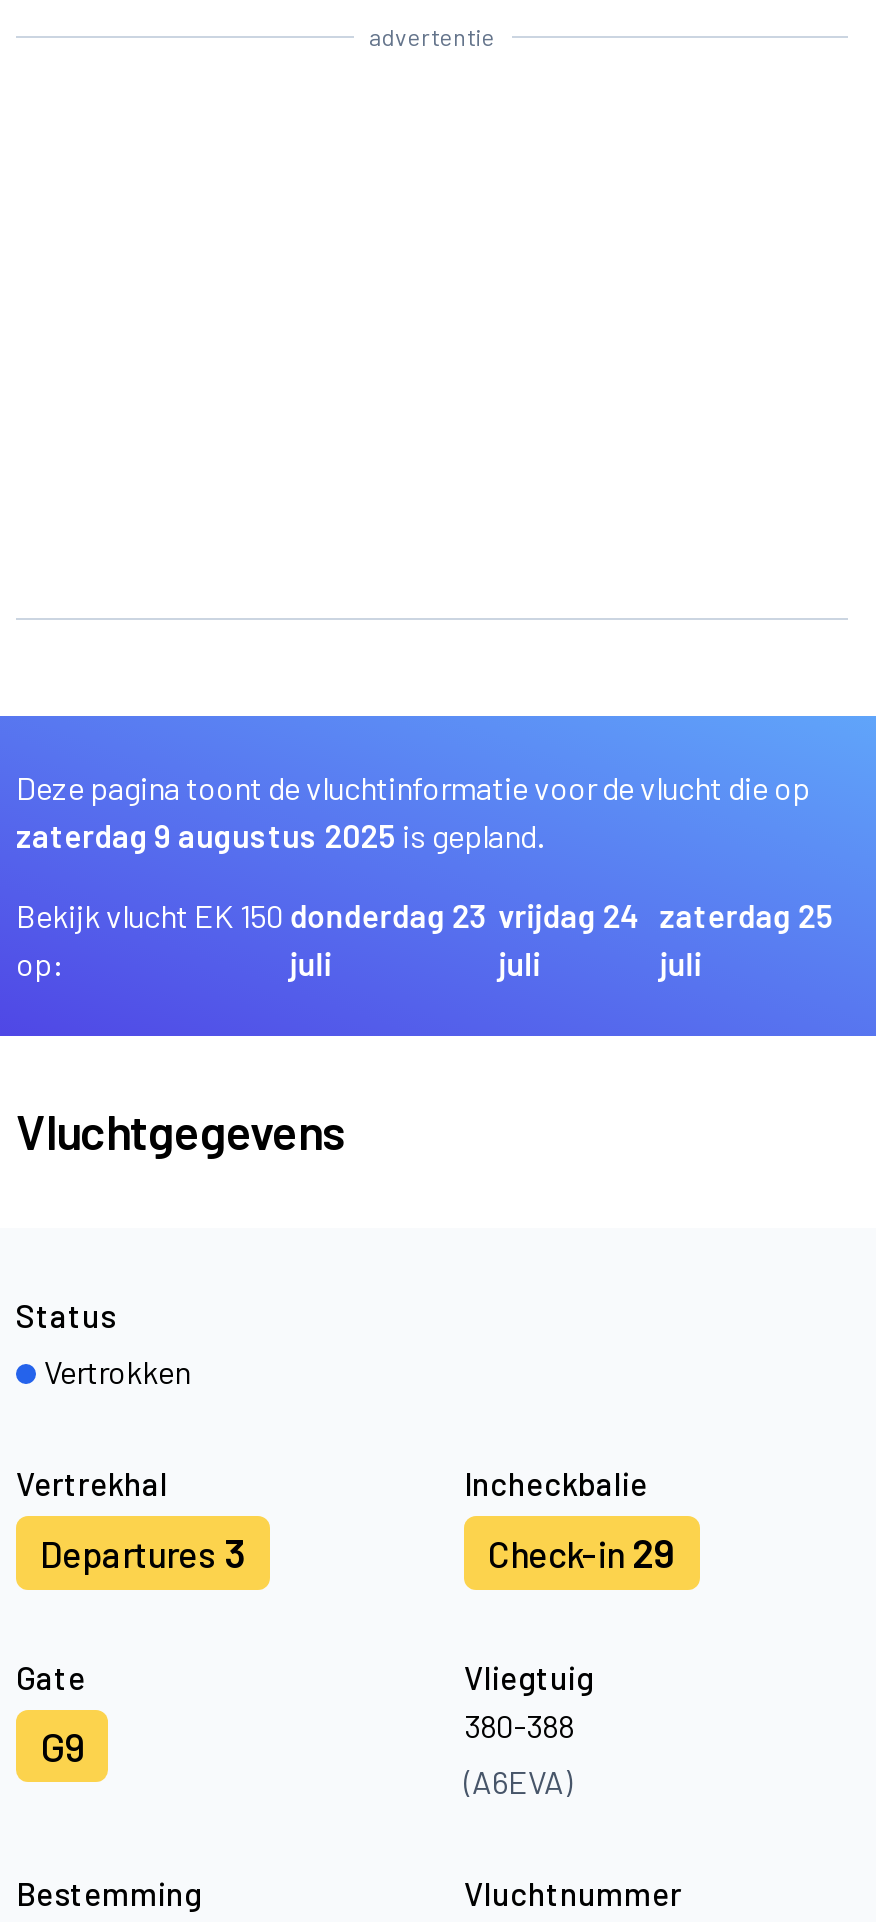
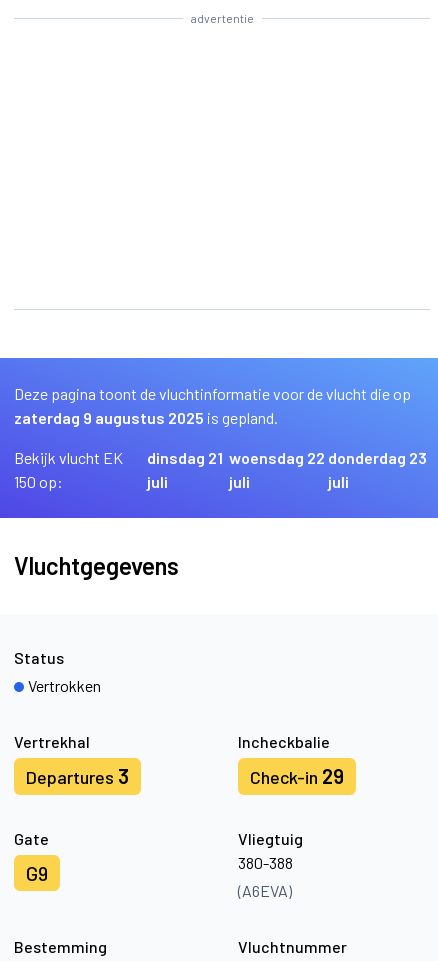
- donderdag 23
+ dinsdag 21

- vrijdag 24
+ woensdag 22

- zaterdag 25
+ donderdag 23
